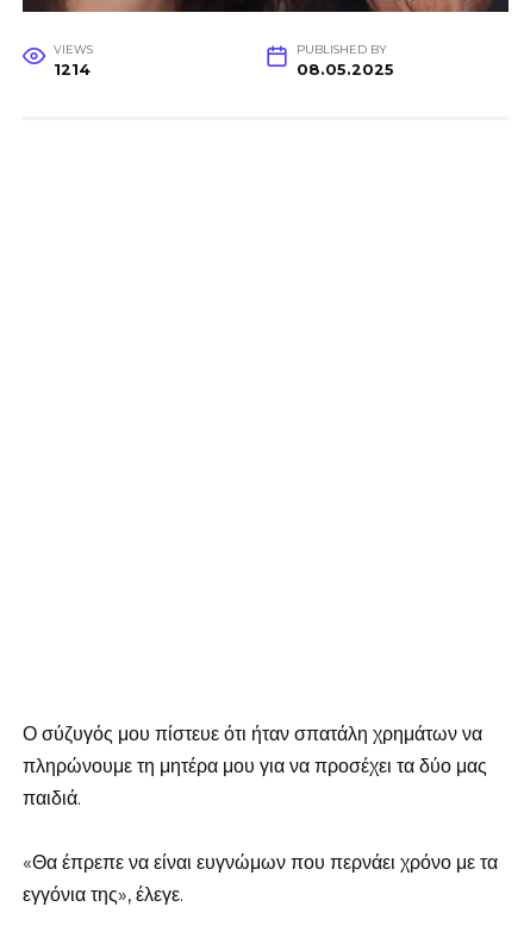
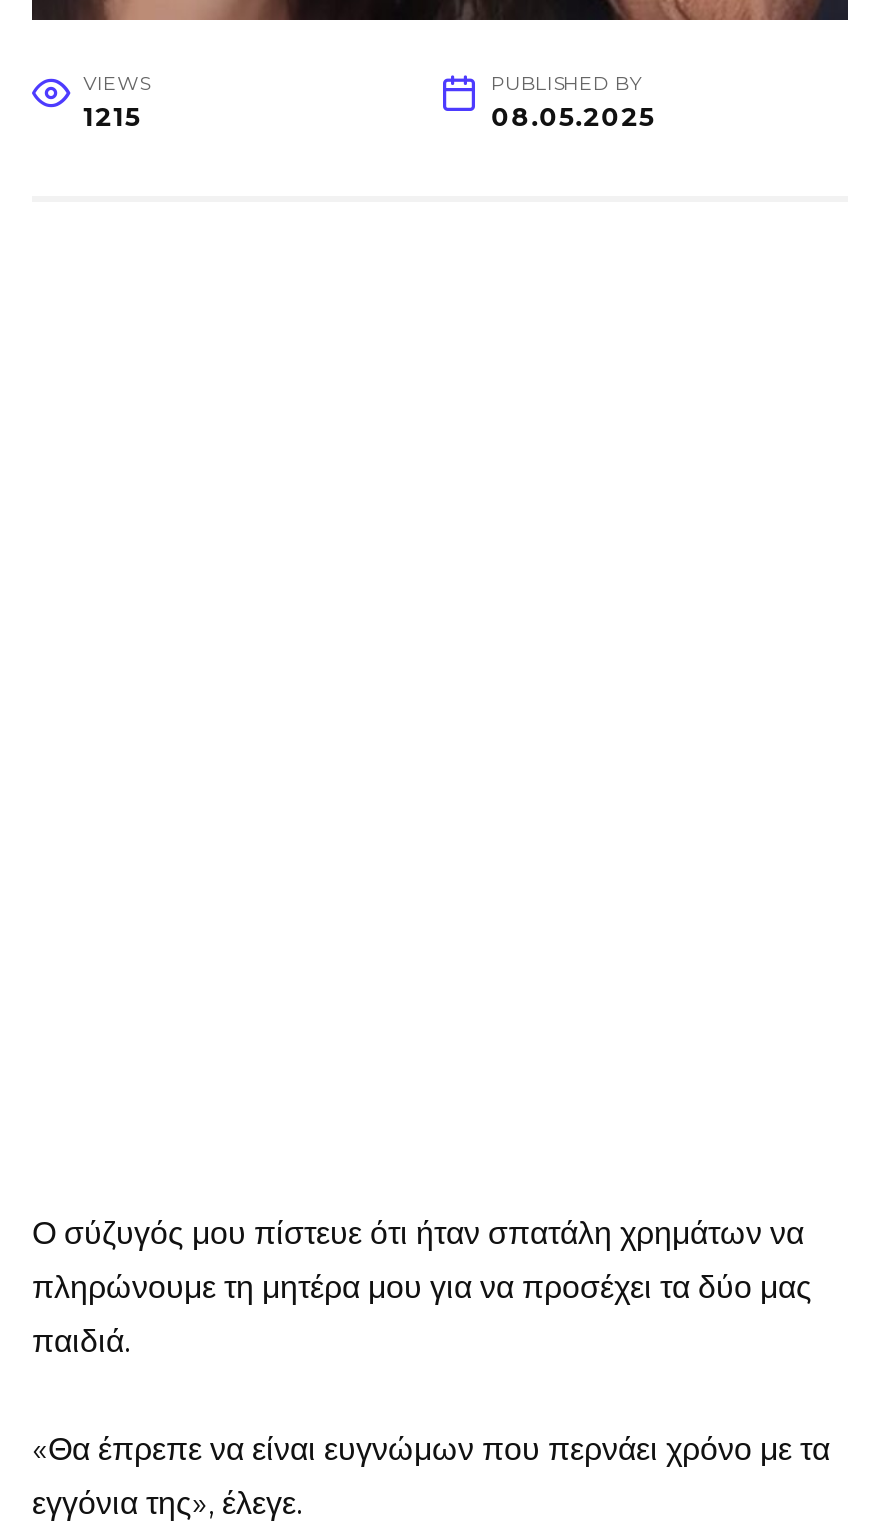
- 1214
+ 1215
